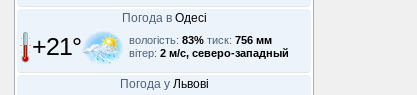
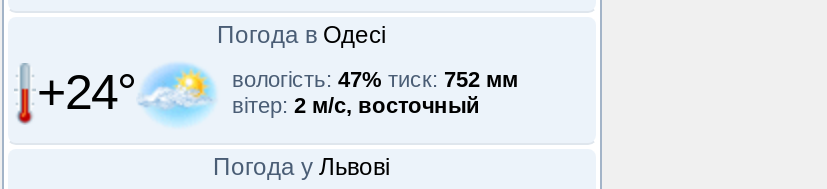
- +21°
+ +24°

- вологість: 83% тиск: 756 мм
+ вологість: 47% тиск: 752 мм

- вітер: 2 м/с, северо-западный
+ вітер: 2 м/с, восточный
